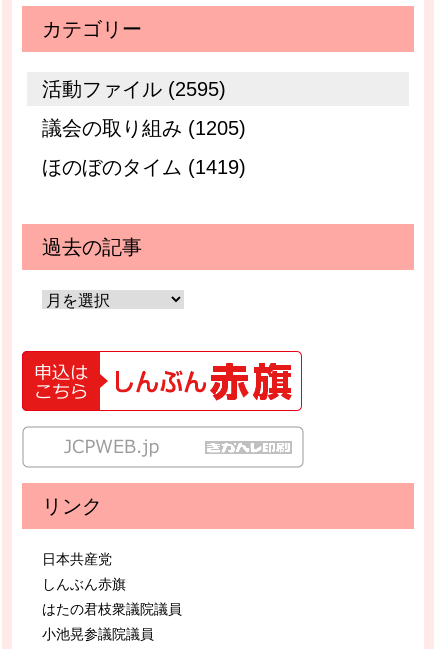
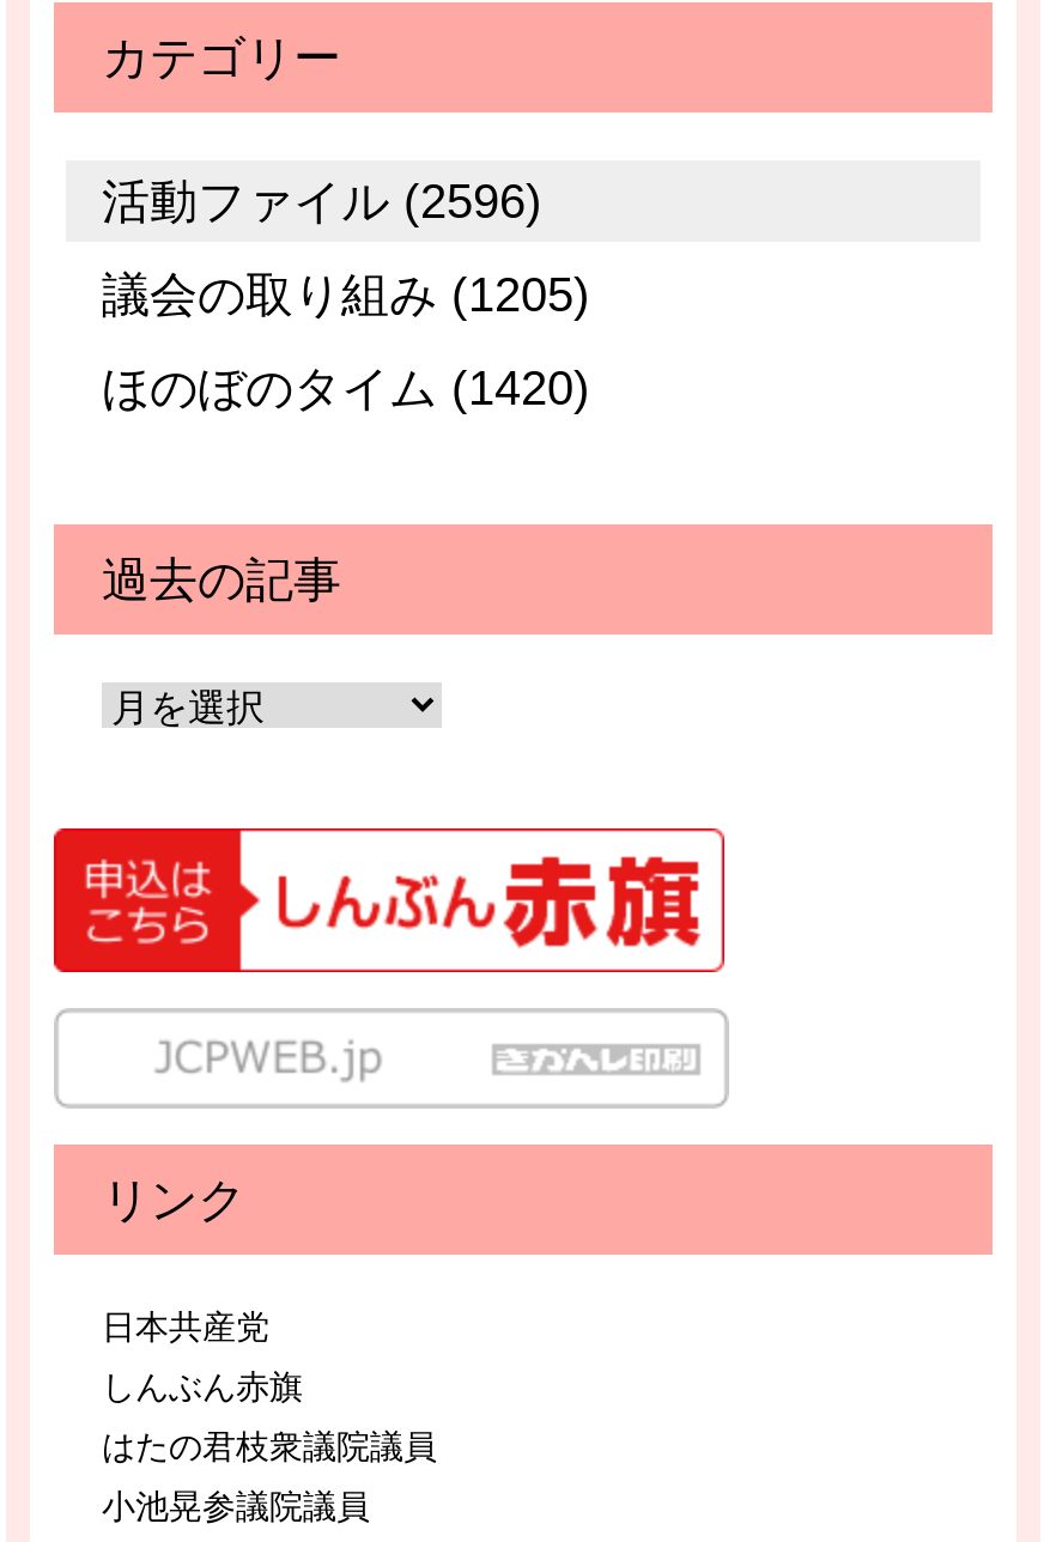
- 活動ファイル (2595)
+ 活動ファイル (2596)

- ほのぼのタイム (1419)
+ ほのぼのタイム (1420)
